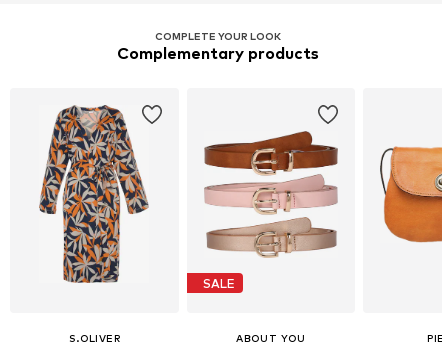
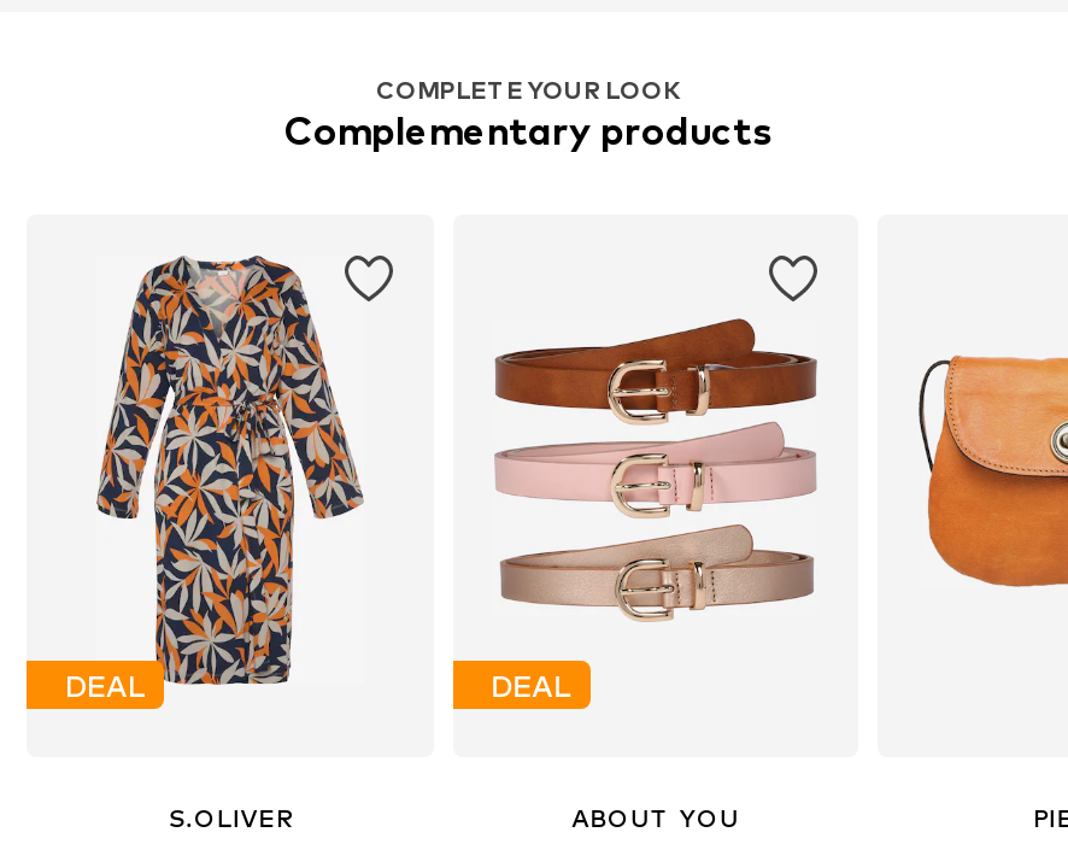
+ DEAL

- SALE
+ DEAL
